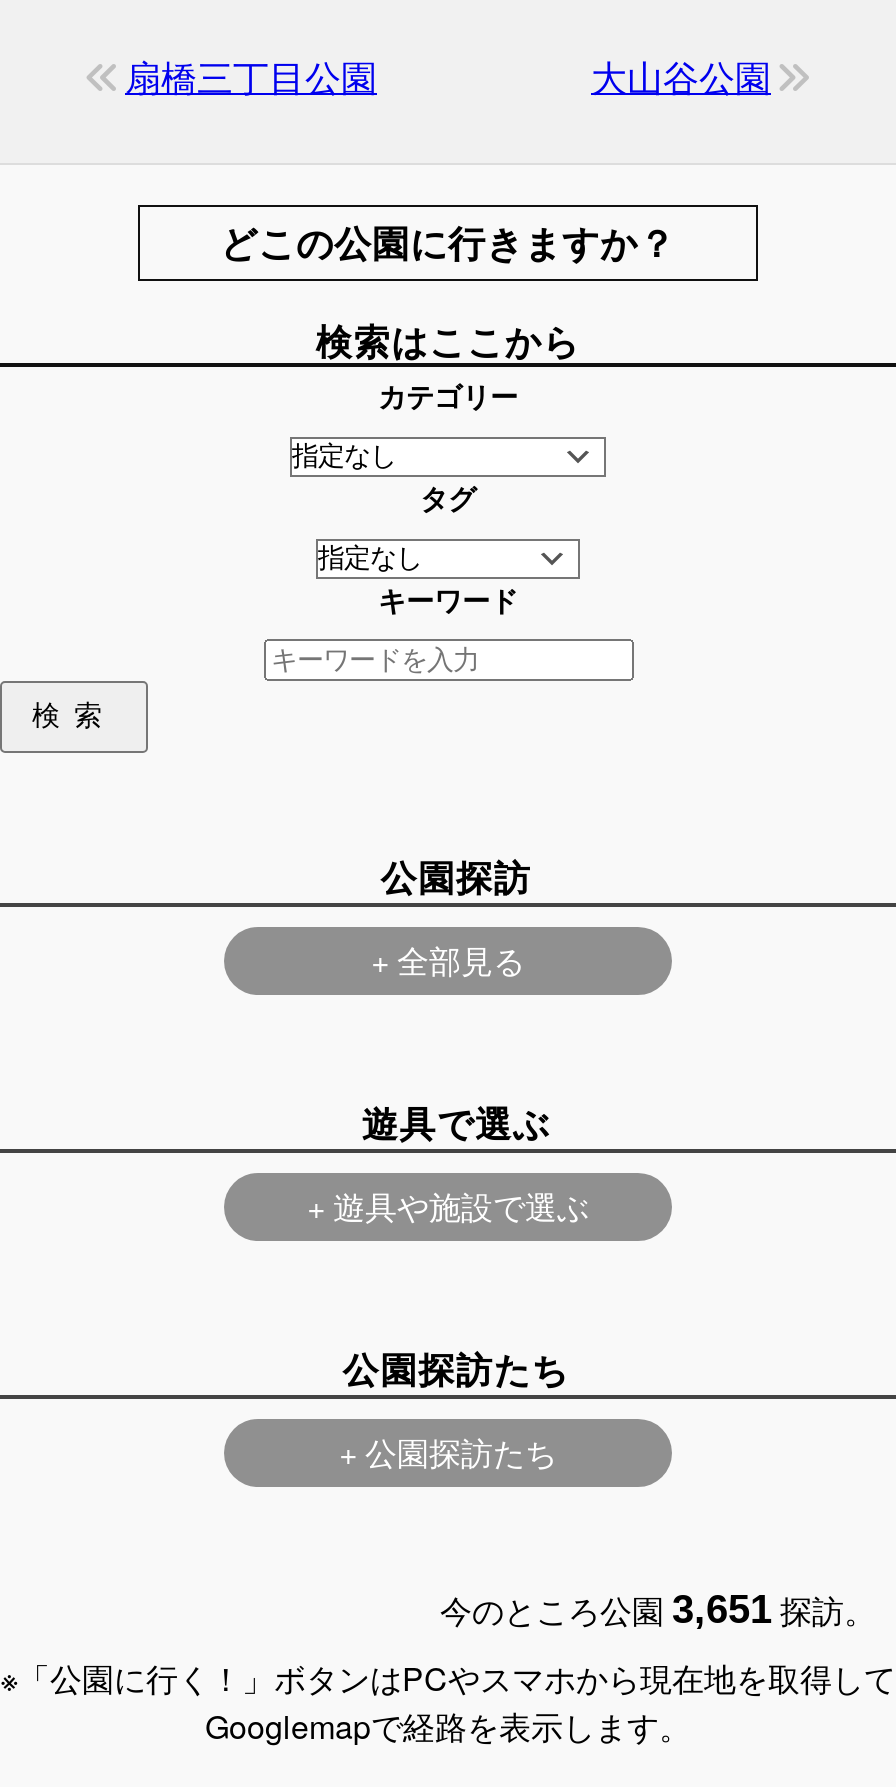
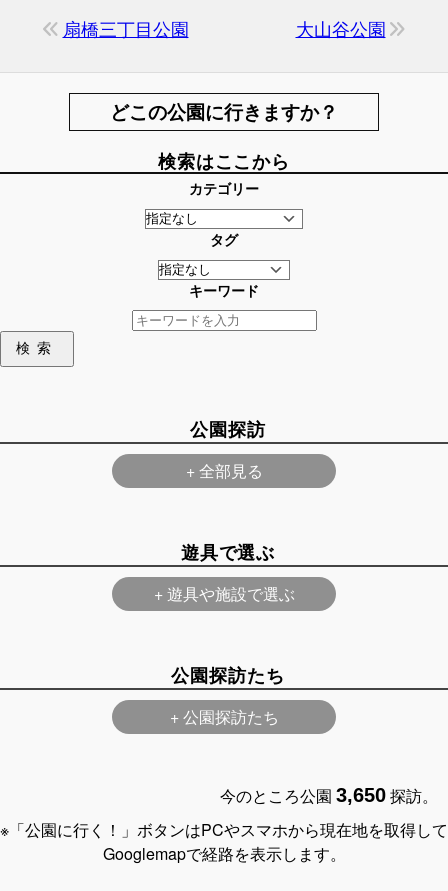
- 今のところ公園 3,651 探訪。
+ 今のところ公園 3,650 探訪。
